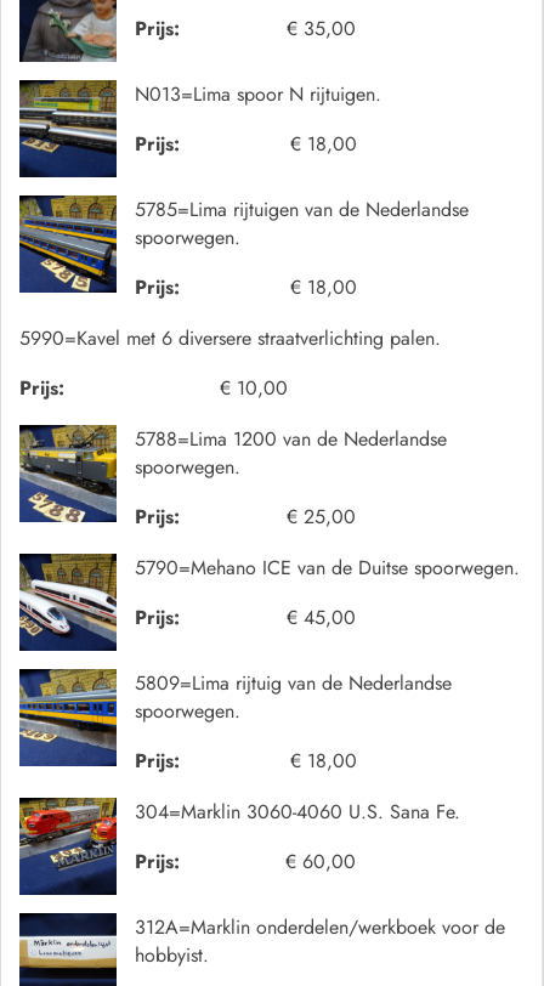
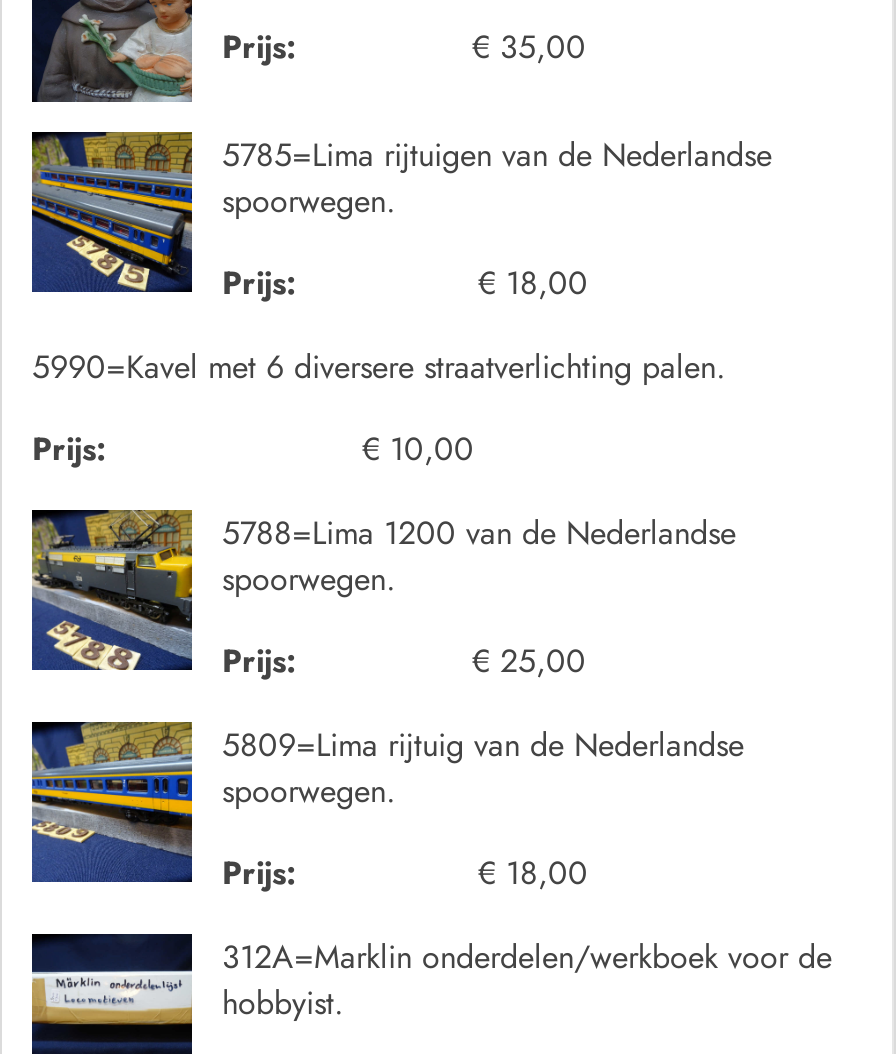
- [image]
- N013=Lima spoor N rijtuigen.
- Prijs:
- € 18,00

- [image]
- 5790=Mehano ICE van de Duitse spoorwegen.
- Prijs:
- € 45,00

- [image]
- 304=Marklin 3060-4060 U.S. Sana Fe.
- Prijs:
- € 60,00
